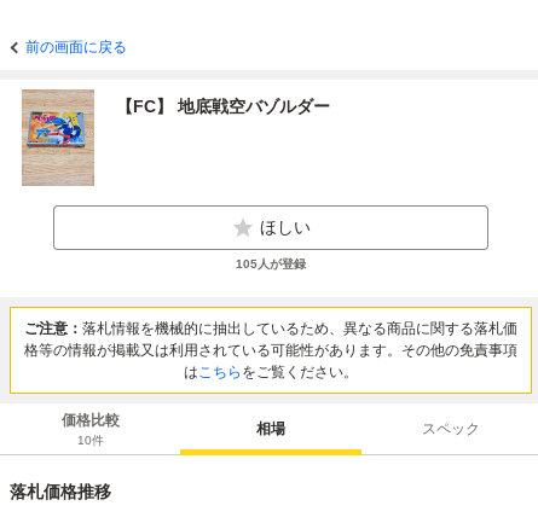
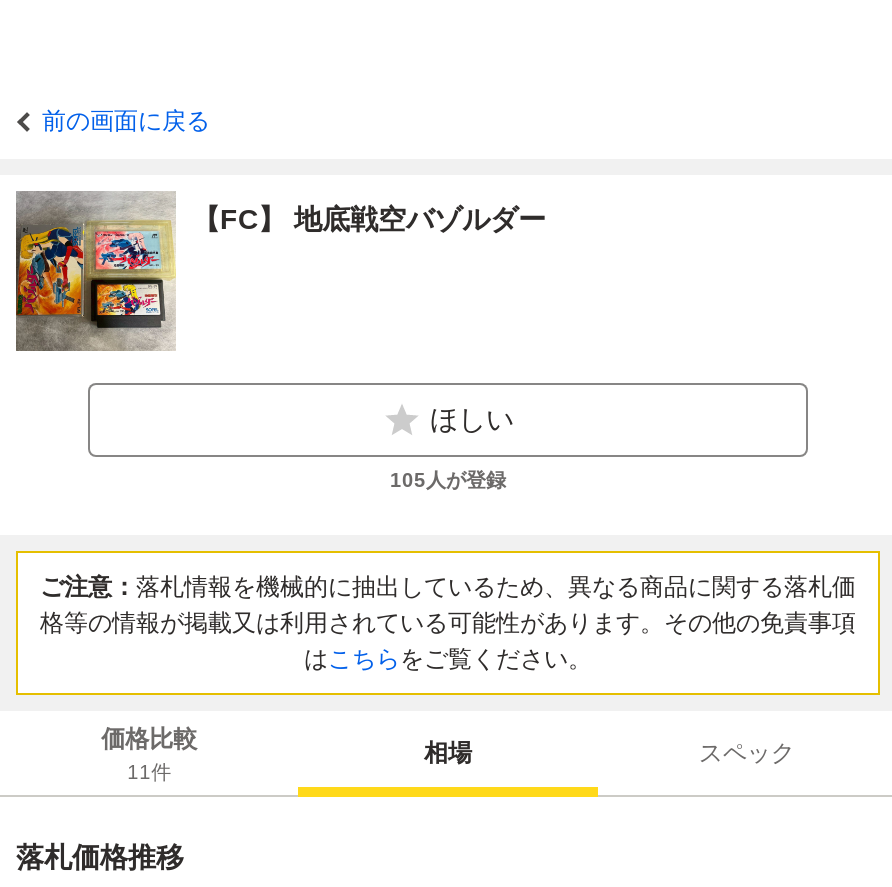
- [image]
+ [image]

- 10件
+ 11件
